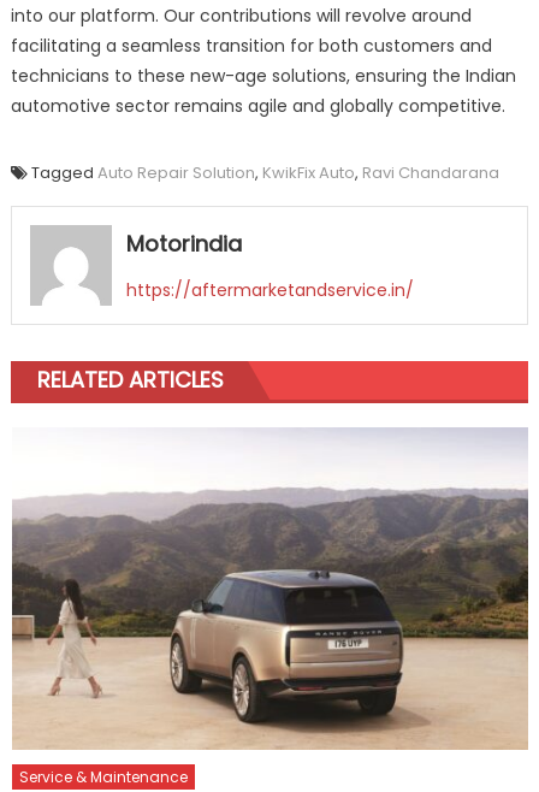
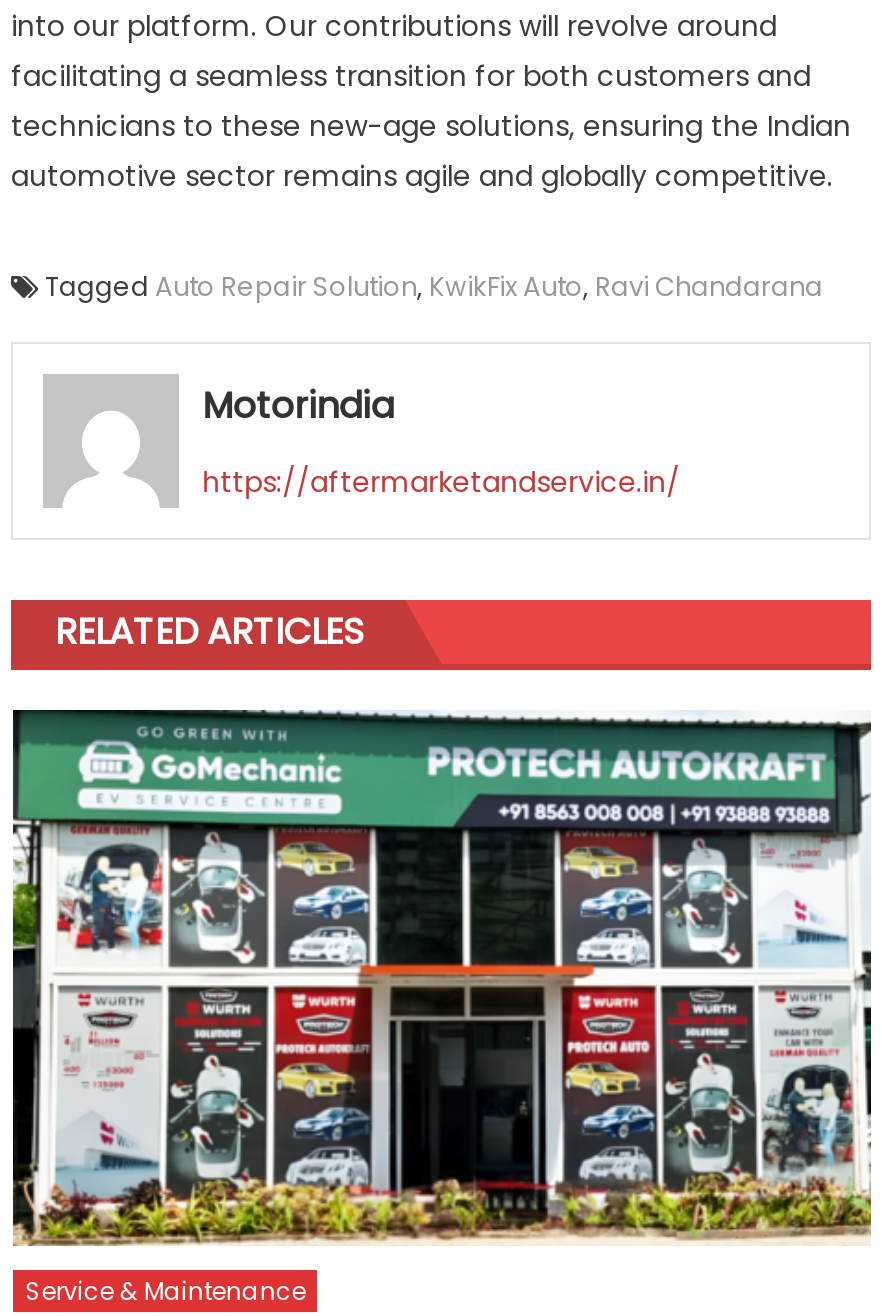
- [image]
+ [image]
